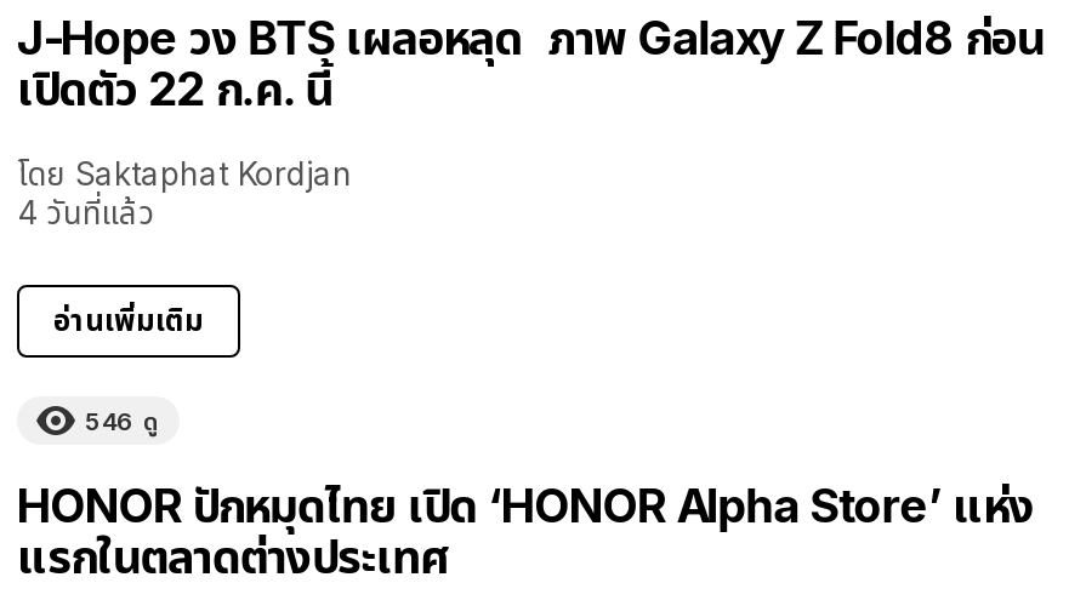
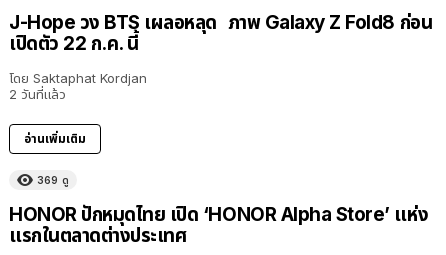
- 4 วันที่แล้ว
+ 2 วันที่แล้ว

- 546 ดู
+ 369 ดู
